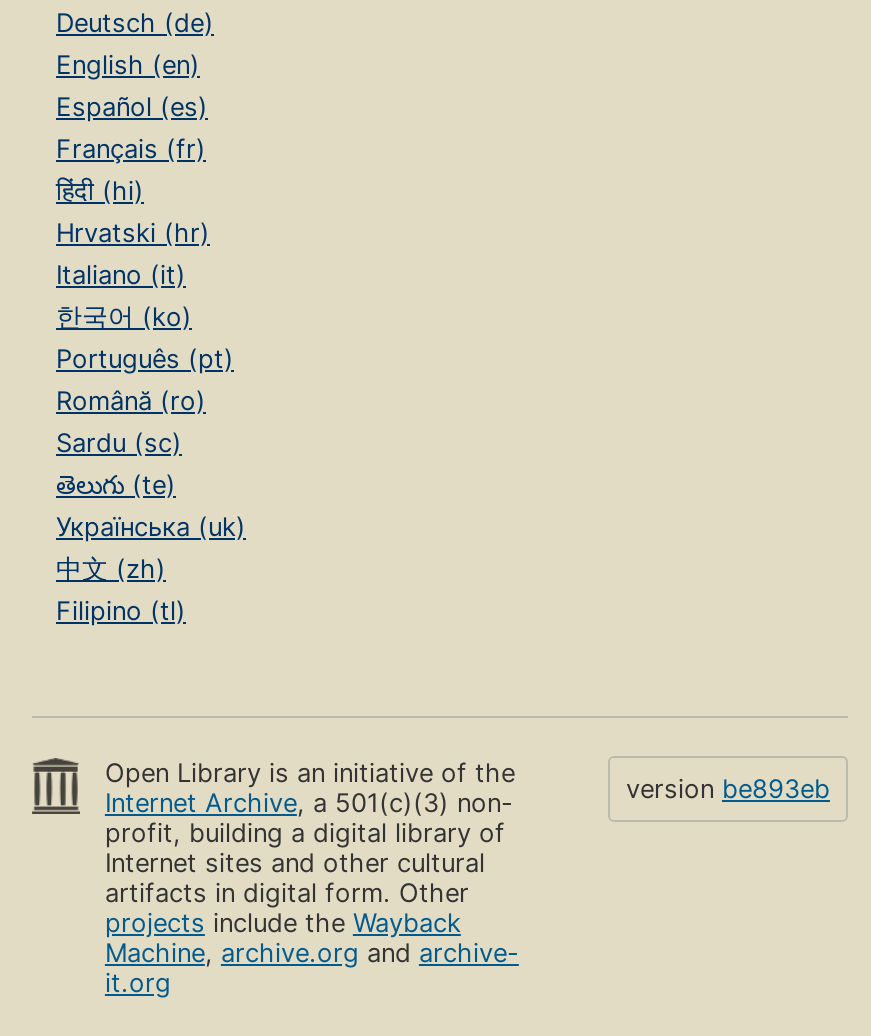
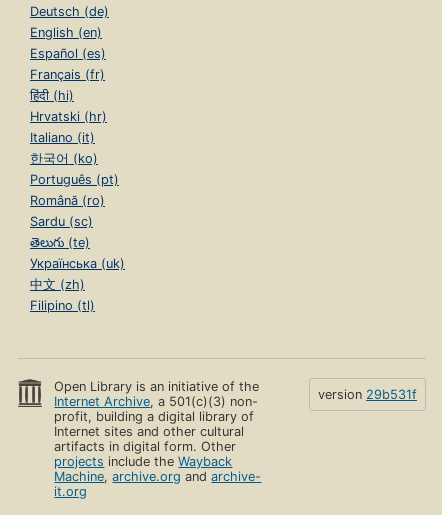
- version be893eb
+ version 29b531f
